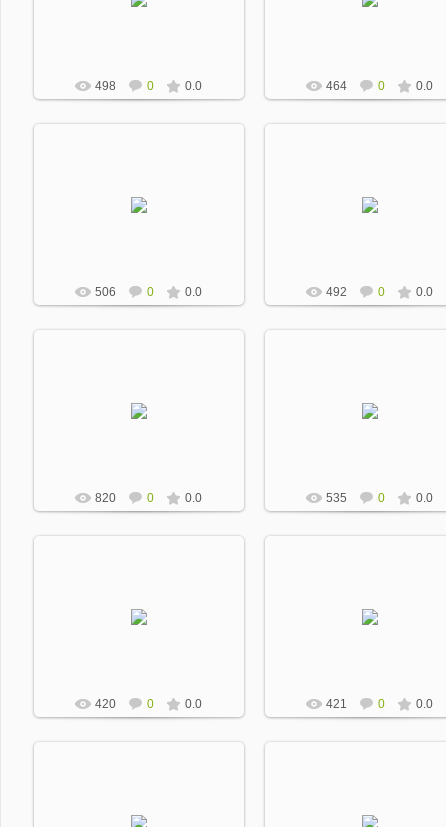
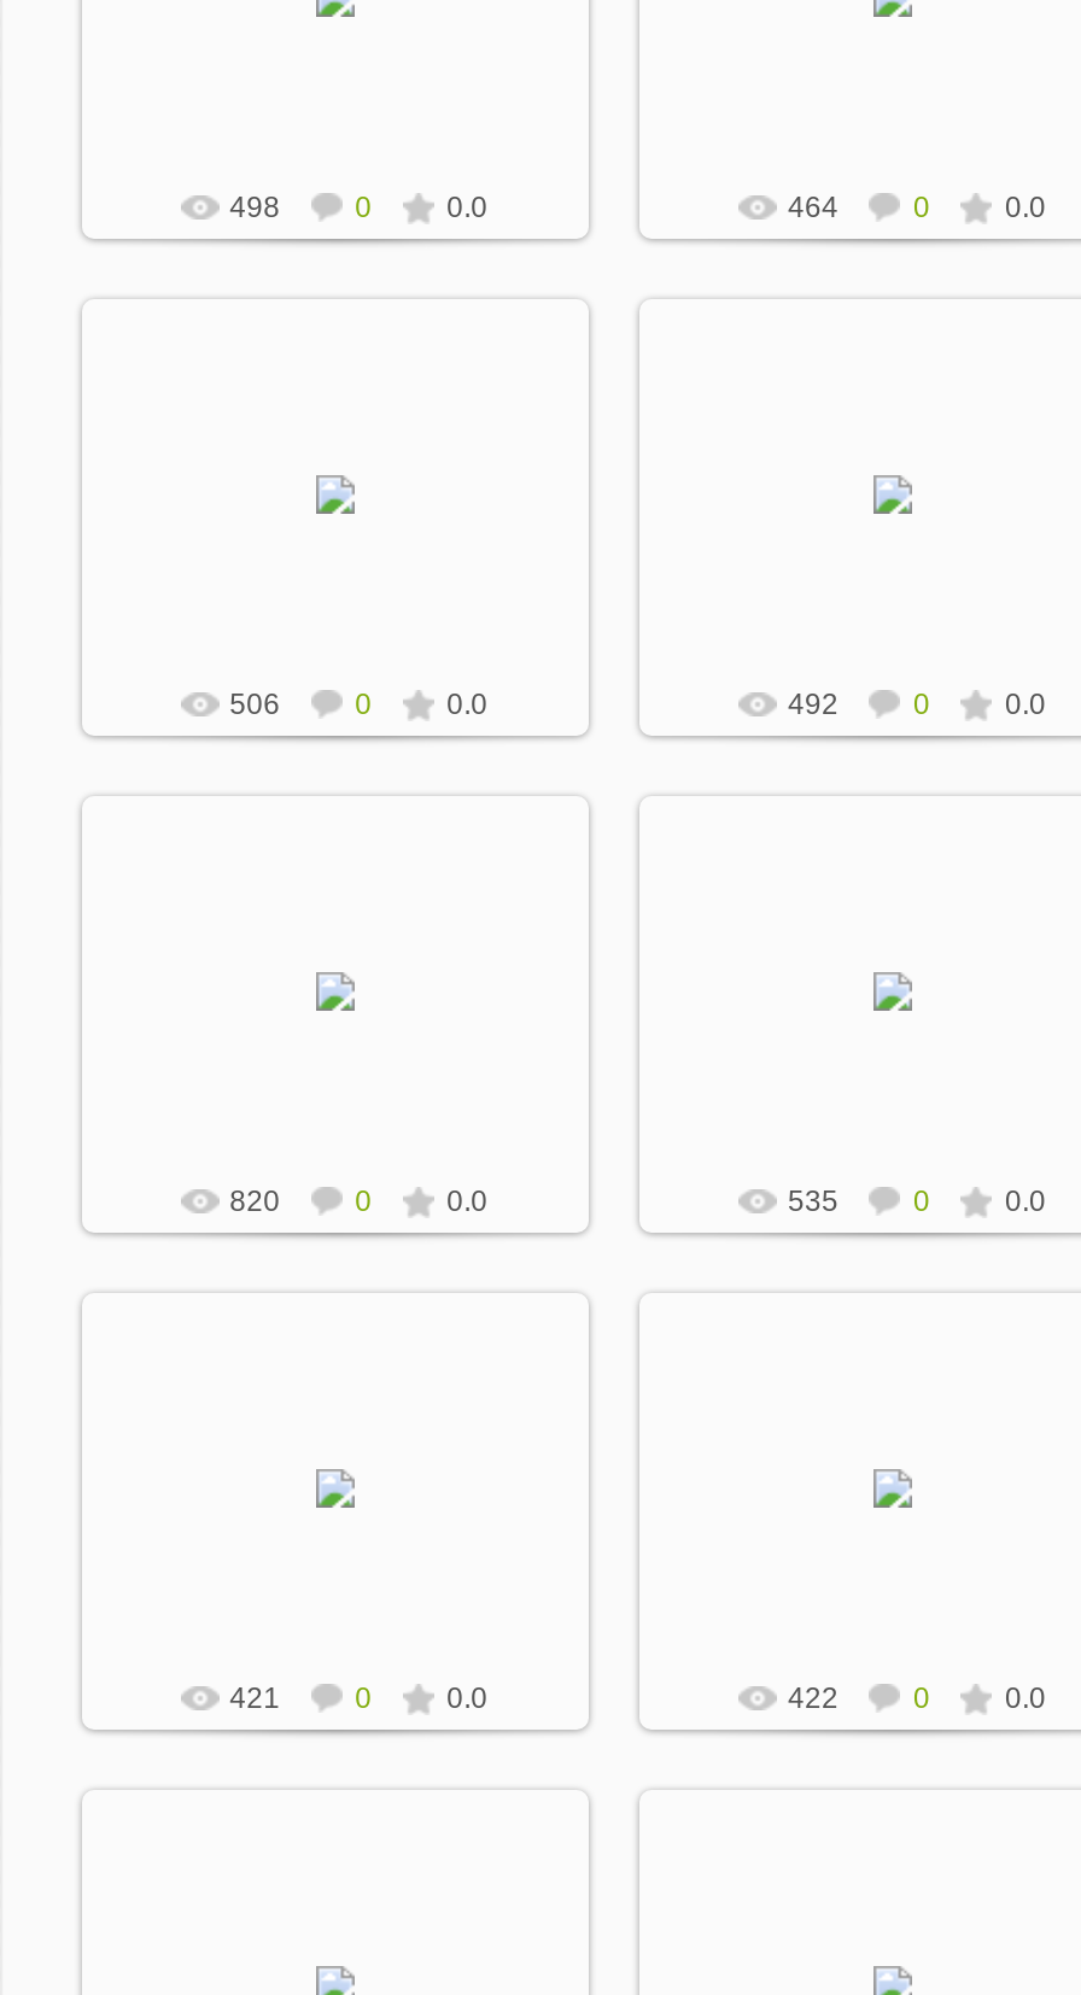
- 420
+ 421

- 421
+ 422
